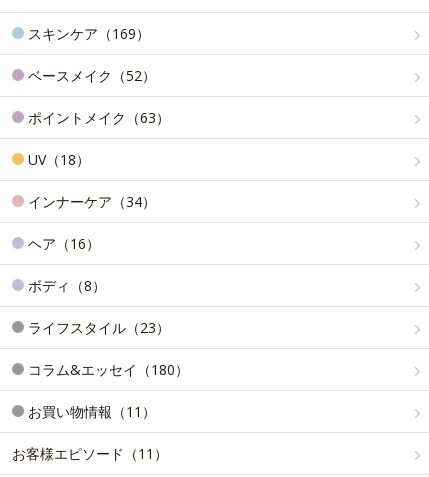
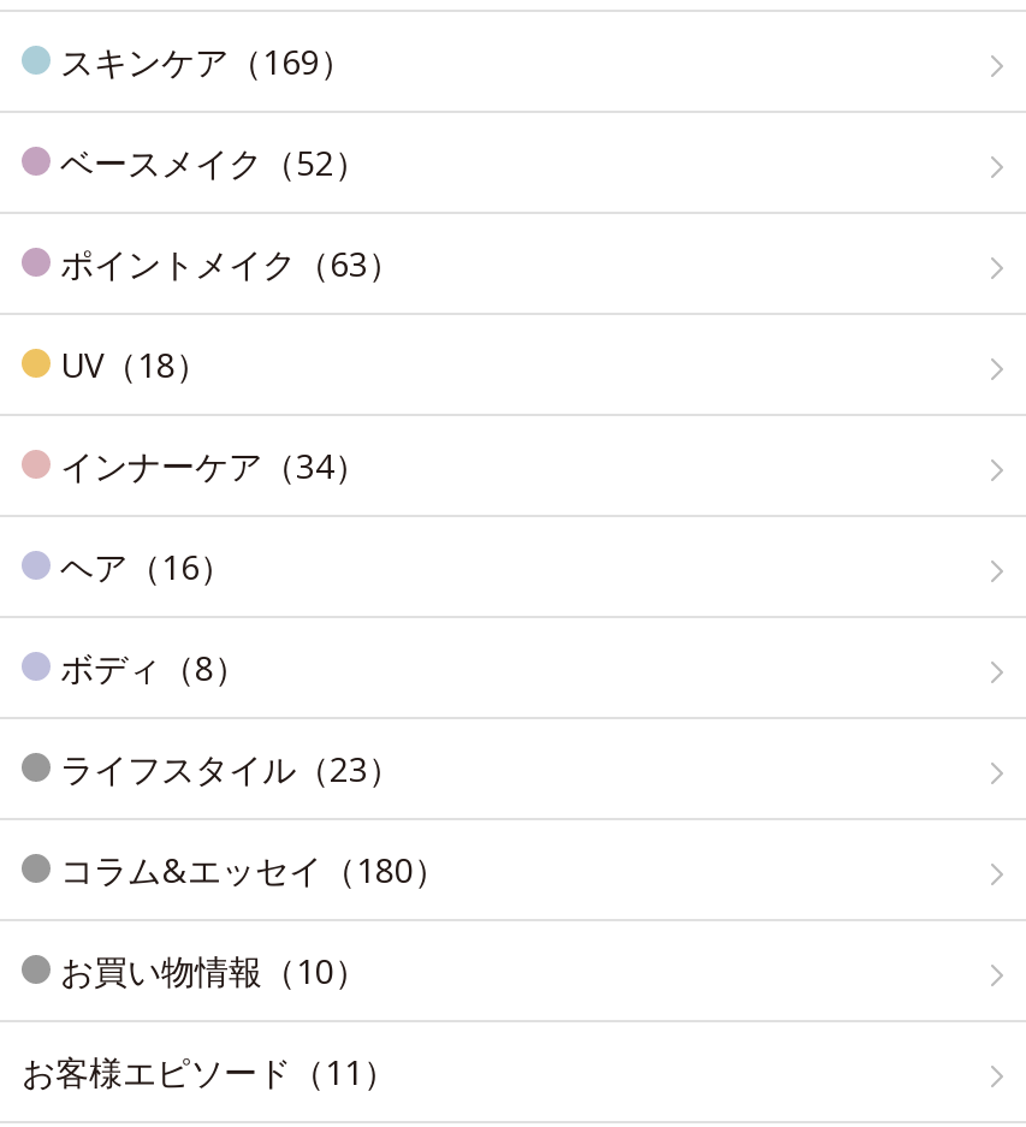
- お買い物情報（11）
+ お買い物情報（10）
